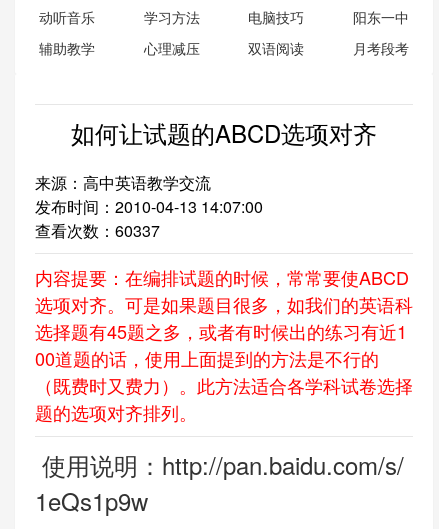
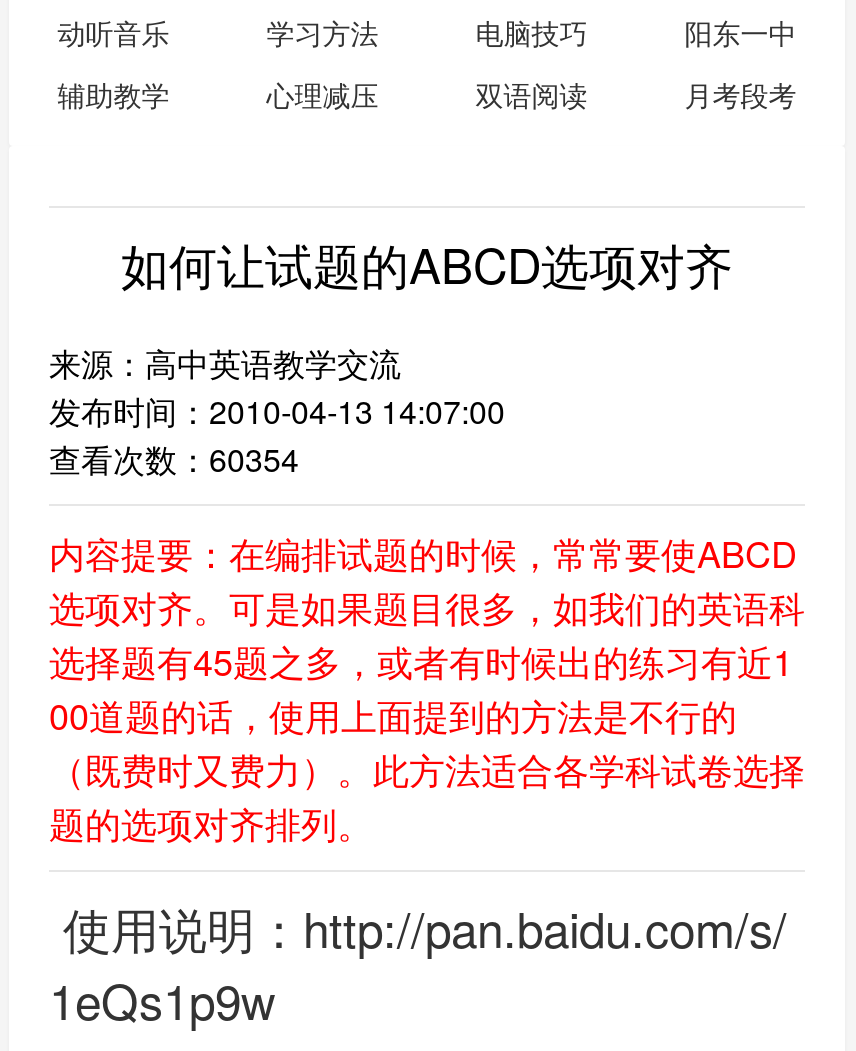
- 查看次数：60337
+ 查看次数：60354
